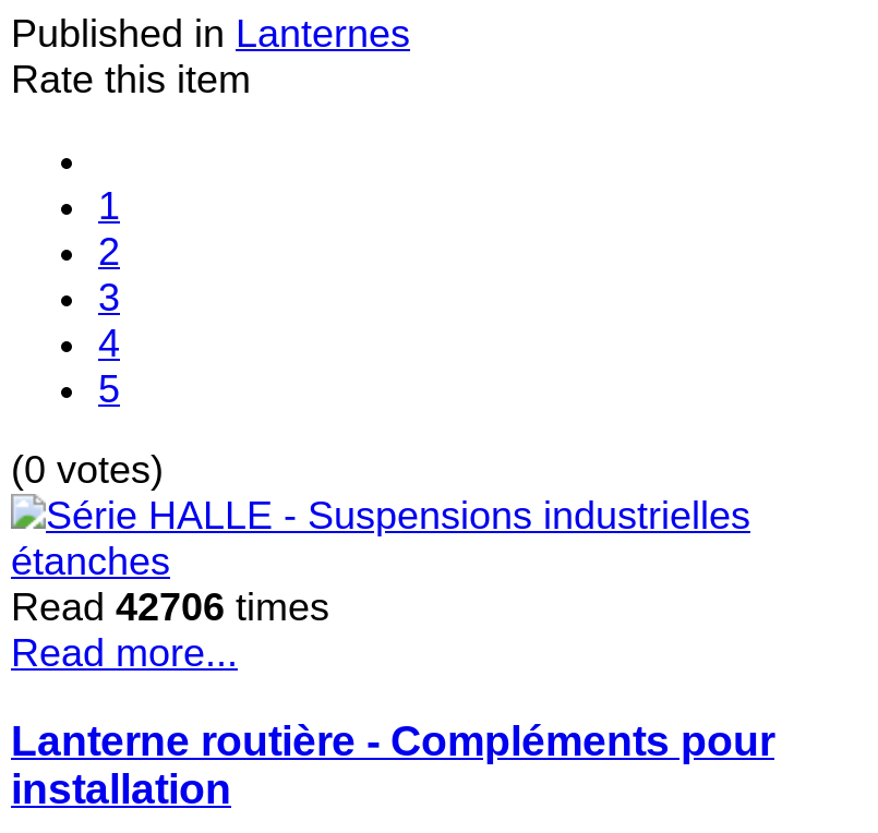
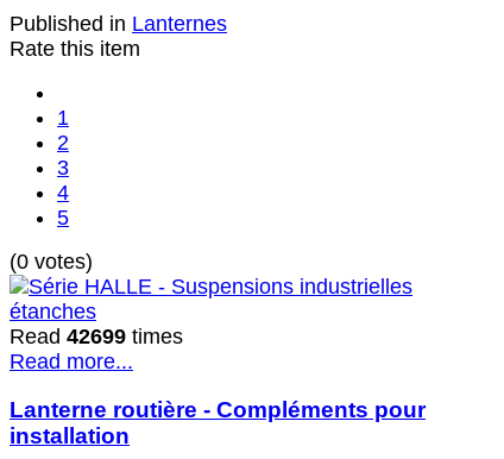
- Read 42706 times
+ Read 42699 times
